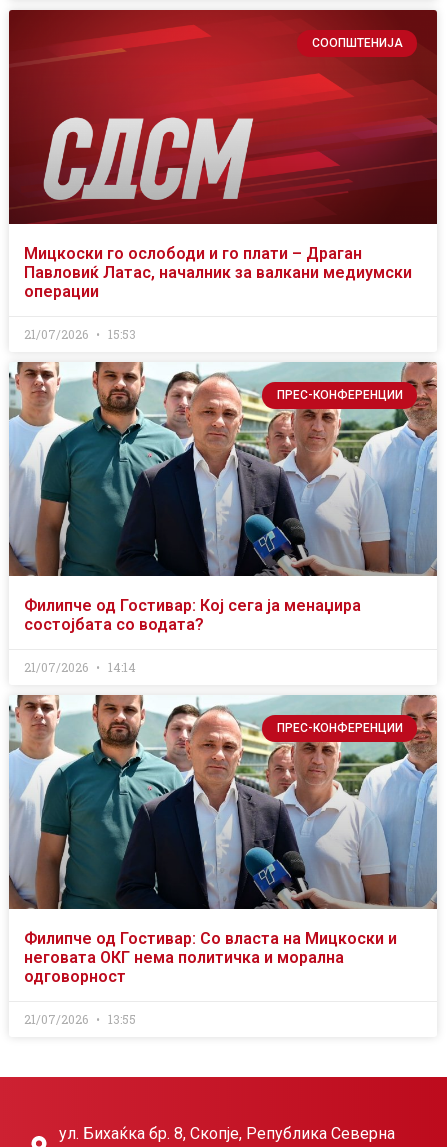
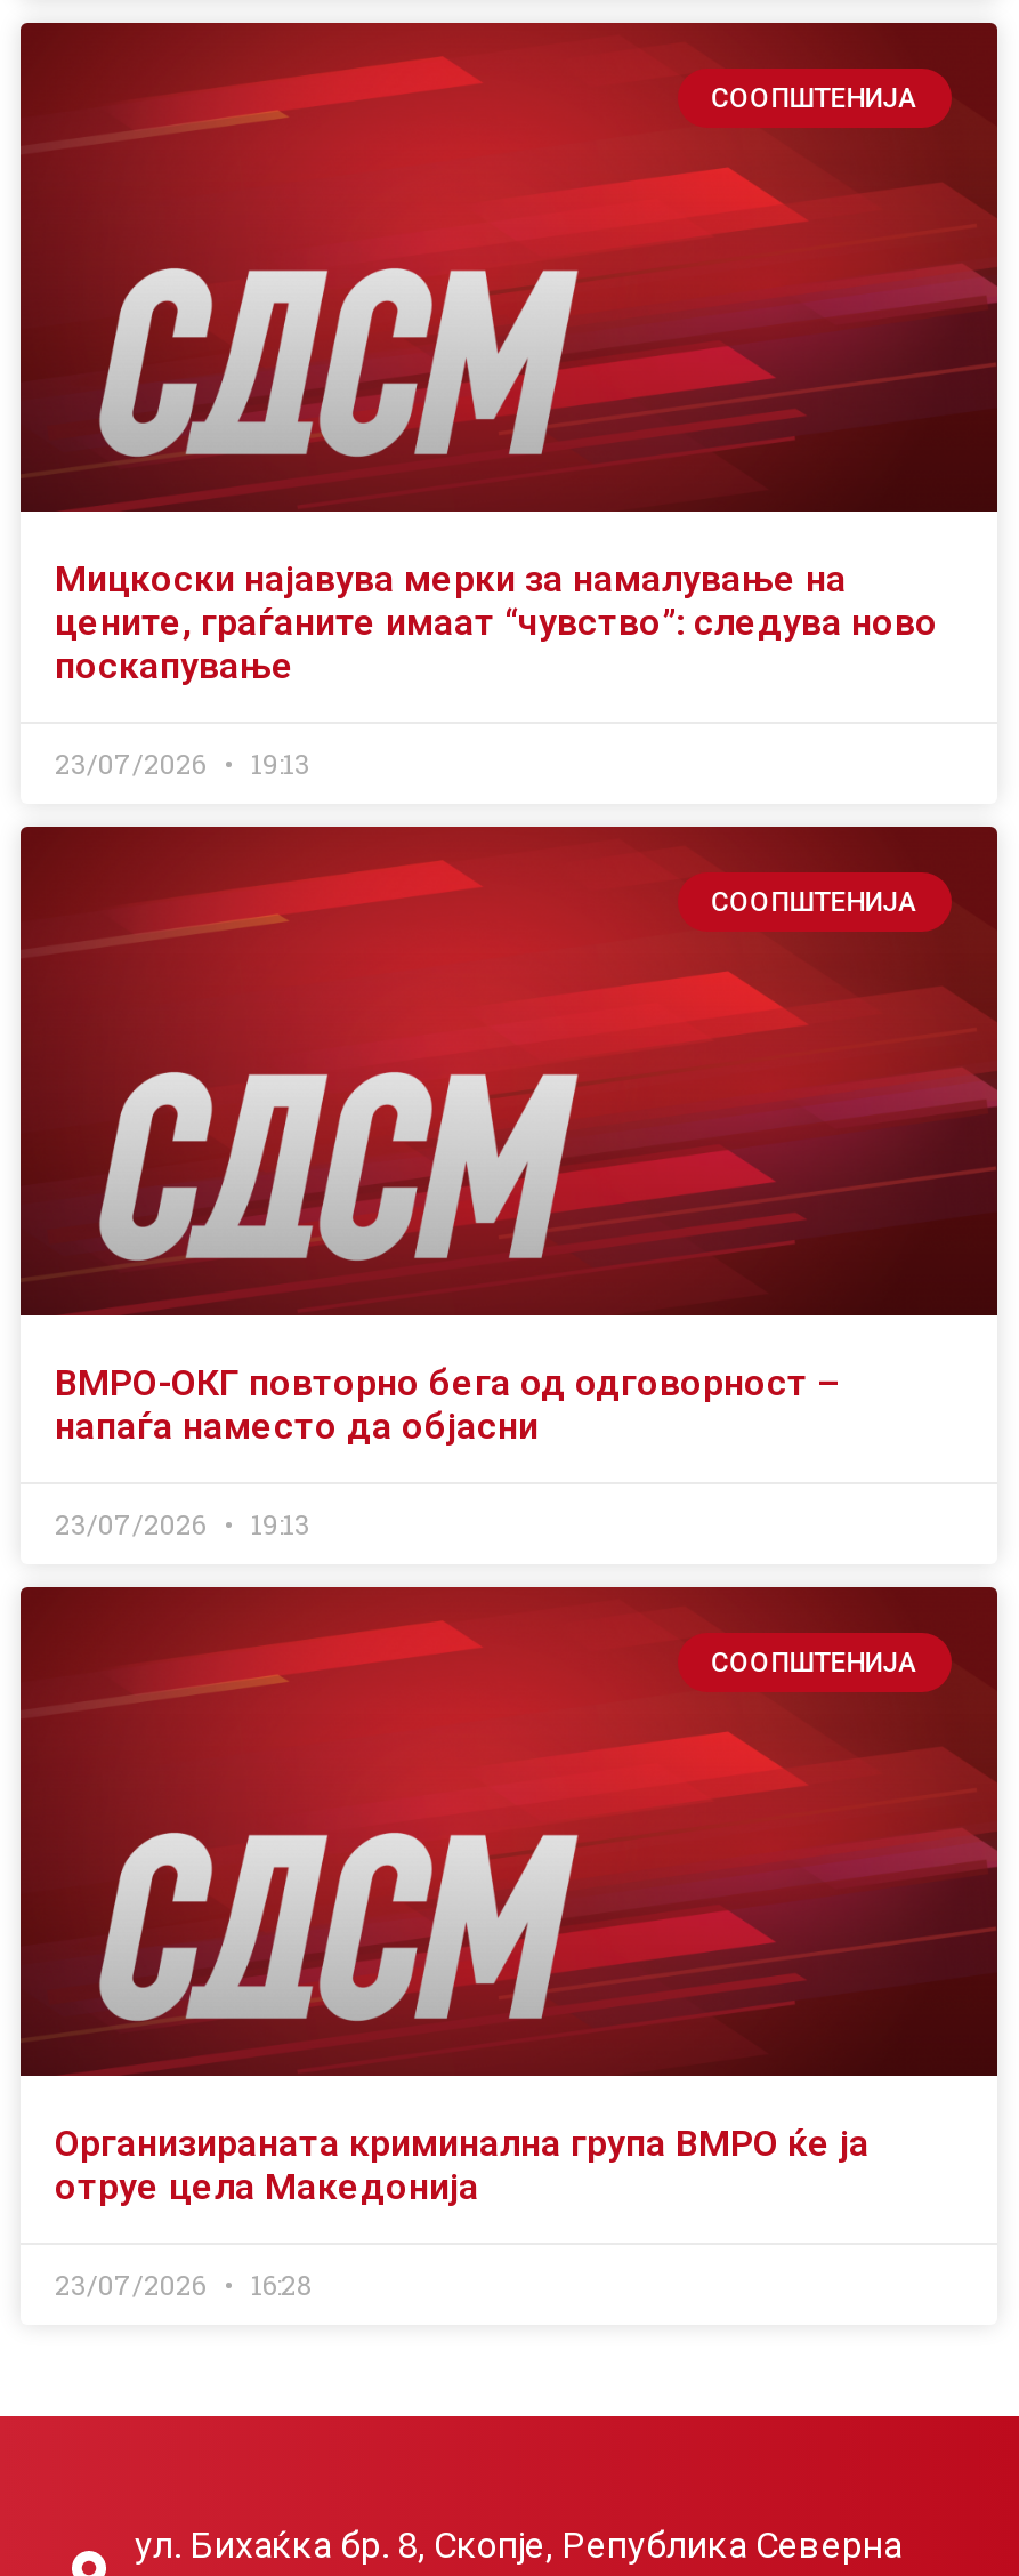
- Мицкоски го ослободи и го плати – Драган
- Павловиќ Латас, началник за валкани медиумски
- операции
+ Мицкоски најавува мерки за намалување на
+ цените, граѓаните имаат “чувство”: следува ново
+ поскапување

- 21/07/2026
- 15:53
+ 23/07/2026
+ 19:13

- [image]
- ПРЕС-КОНФЕРЕНЦИИ
+ [image]
+ СООПШТЕНИЈА

- Филипче од Гостивар: Кој сега ја менаџира
- состојбата со водата?
+ ВМРО-OКГ повторно бега од одговорност –
+ напаѓа наместо да објасни

- 21/07/2026
- 14:14
+ 23/07/2026
+ 19:13

- [image]
- ПРЕС-КОНФЕРЕНЦИИ
+ [image]
+ СООПШТЕНИЈА

- Филипче од Гостивар: Со власта на Мицкоски и
- неговата ОКГ нема политичка и морална
- одговорност
+ Организираната криминална група ВМРО ќе ја
+ отруе цела Македонија

- 21/07/2026
- 13:55
+ 23/07/2026
+ 16:28
